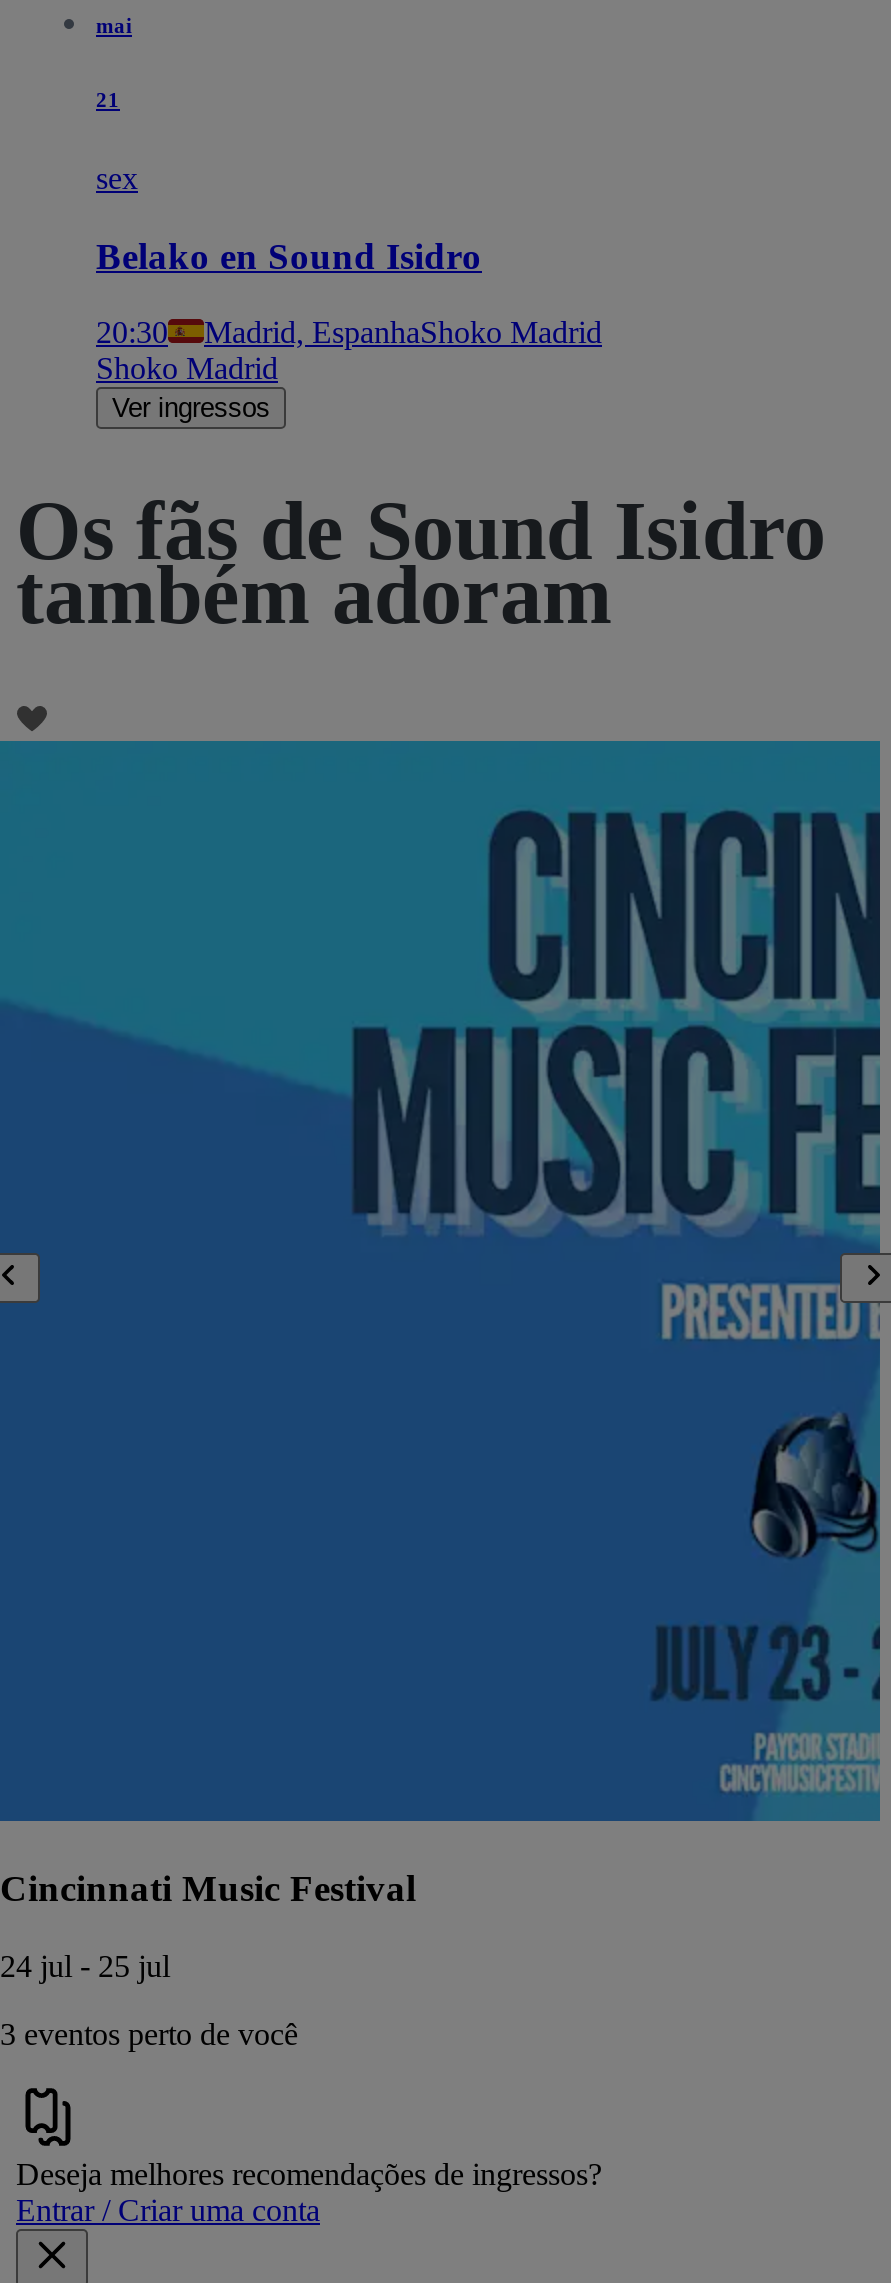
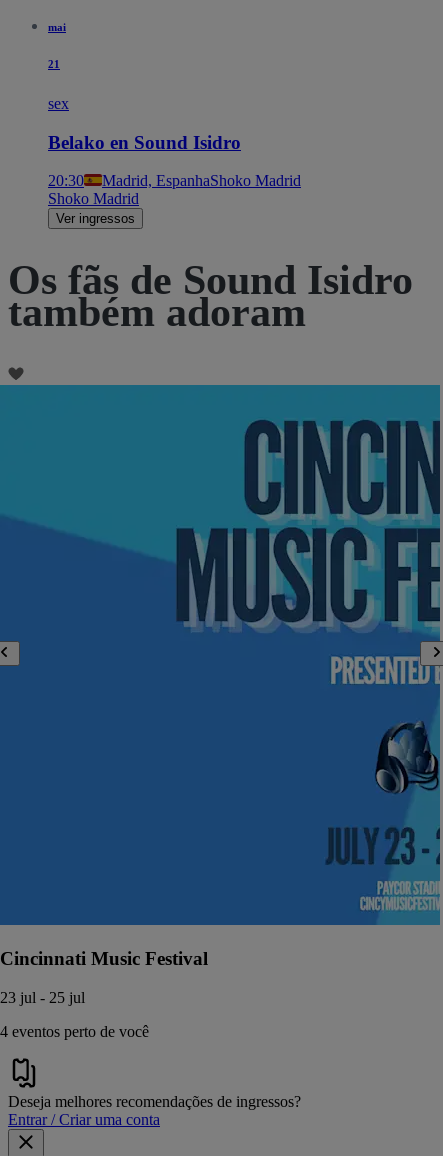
- 24 jul - 25 jul
+ 23 jul - 25 jul

- 3 eventos perto de você
+ 4 eventos perto de você
